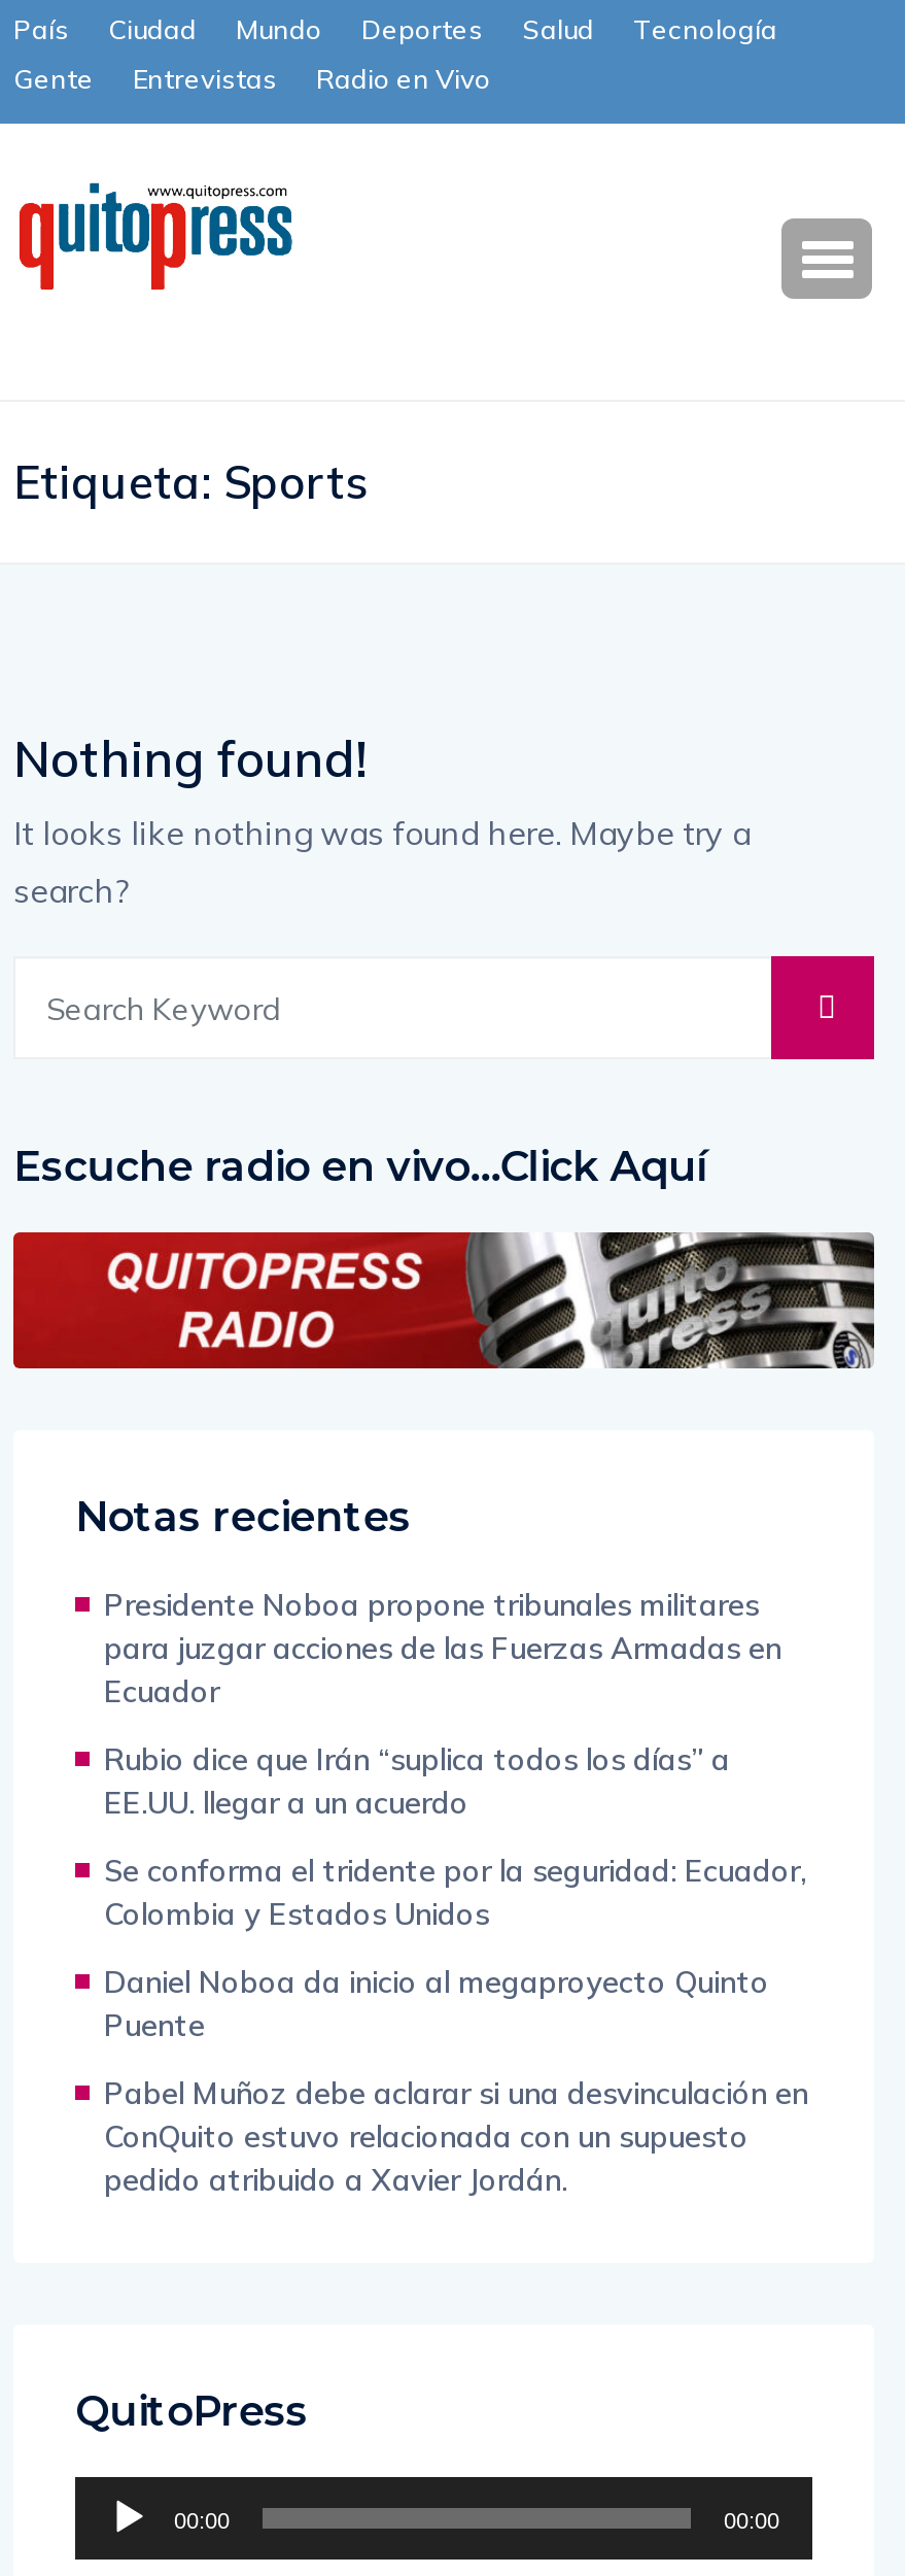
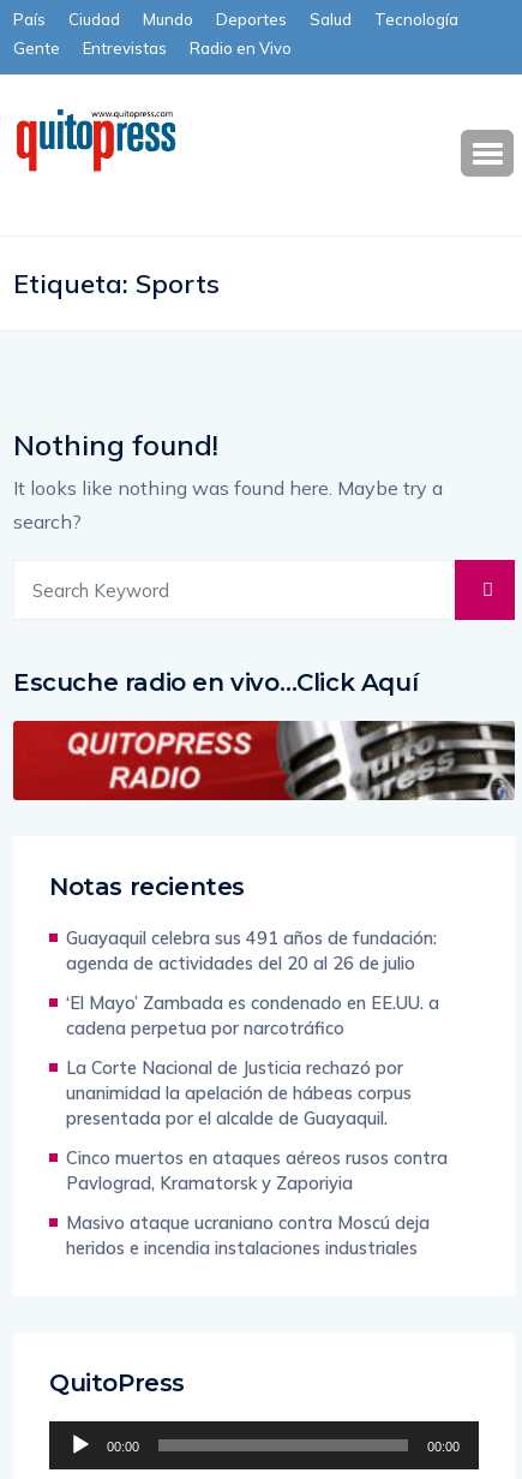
- Presidente Noboa propone tribunales militares
- para juzgar acciones de las Fuerzas Armadas en
- Ecuador
+ Guayaquil celebra sus 491 años de fundación:
+ agenda de actividades del 20 al 26 de julio

- Rubio dice que Irán “suplica todos los días” a
- EE.UU. llegar a un acuerdo
+ ‘El Mayo’ Zambada es condenado en EE.UU. a
+ cadena perpetua por narcotráfico

- Se conforma el tridente por la seguridad: Ecuador,
- Colombia y Estados Unidos
+ La Corte Nacional de Justicia rechazó por
+ unanimidad la apelación de hábeas corpus
+ presentada por el alcalde de Guayaquil.

- Daniel Noboa da inicio al megaproyecto Quinto
- Puente
+ Cinco muertos en ataques aéreos rusos contra
+ Pavlograd, Kramatorsk y Zaporiyia

- Pabel Muñoz debe aclarar si una desvinculación en
- ConQuito estuvo relacionada con un supuesto
- pedido atribuido a Xavier Jordán.
+ Masivo ataque ucraniano contra Moscú deja
+ heridos e incendia instalaciones industriales
